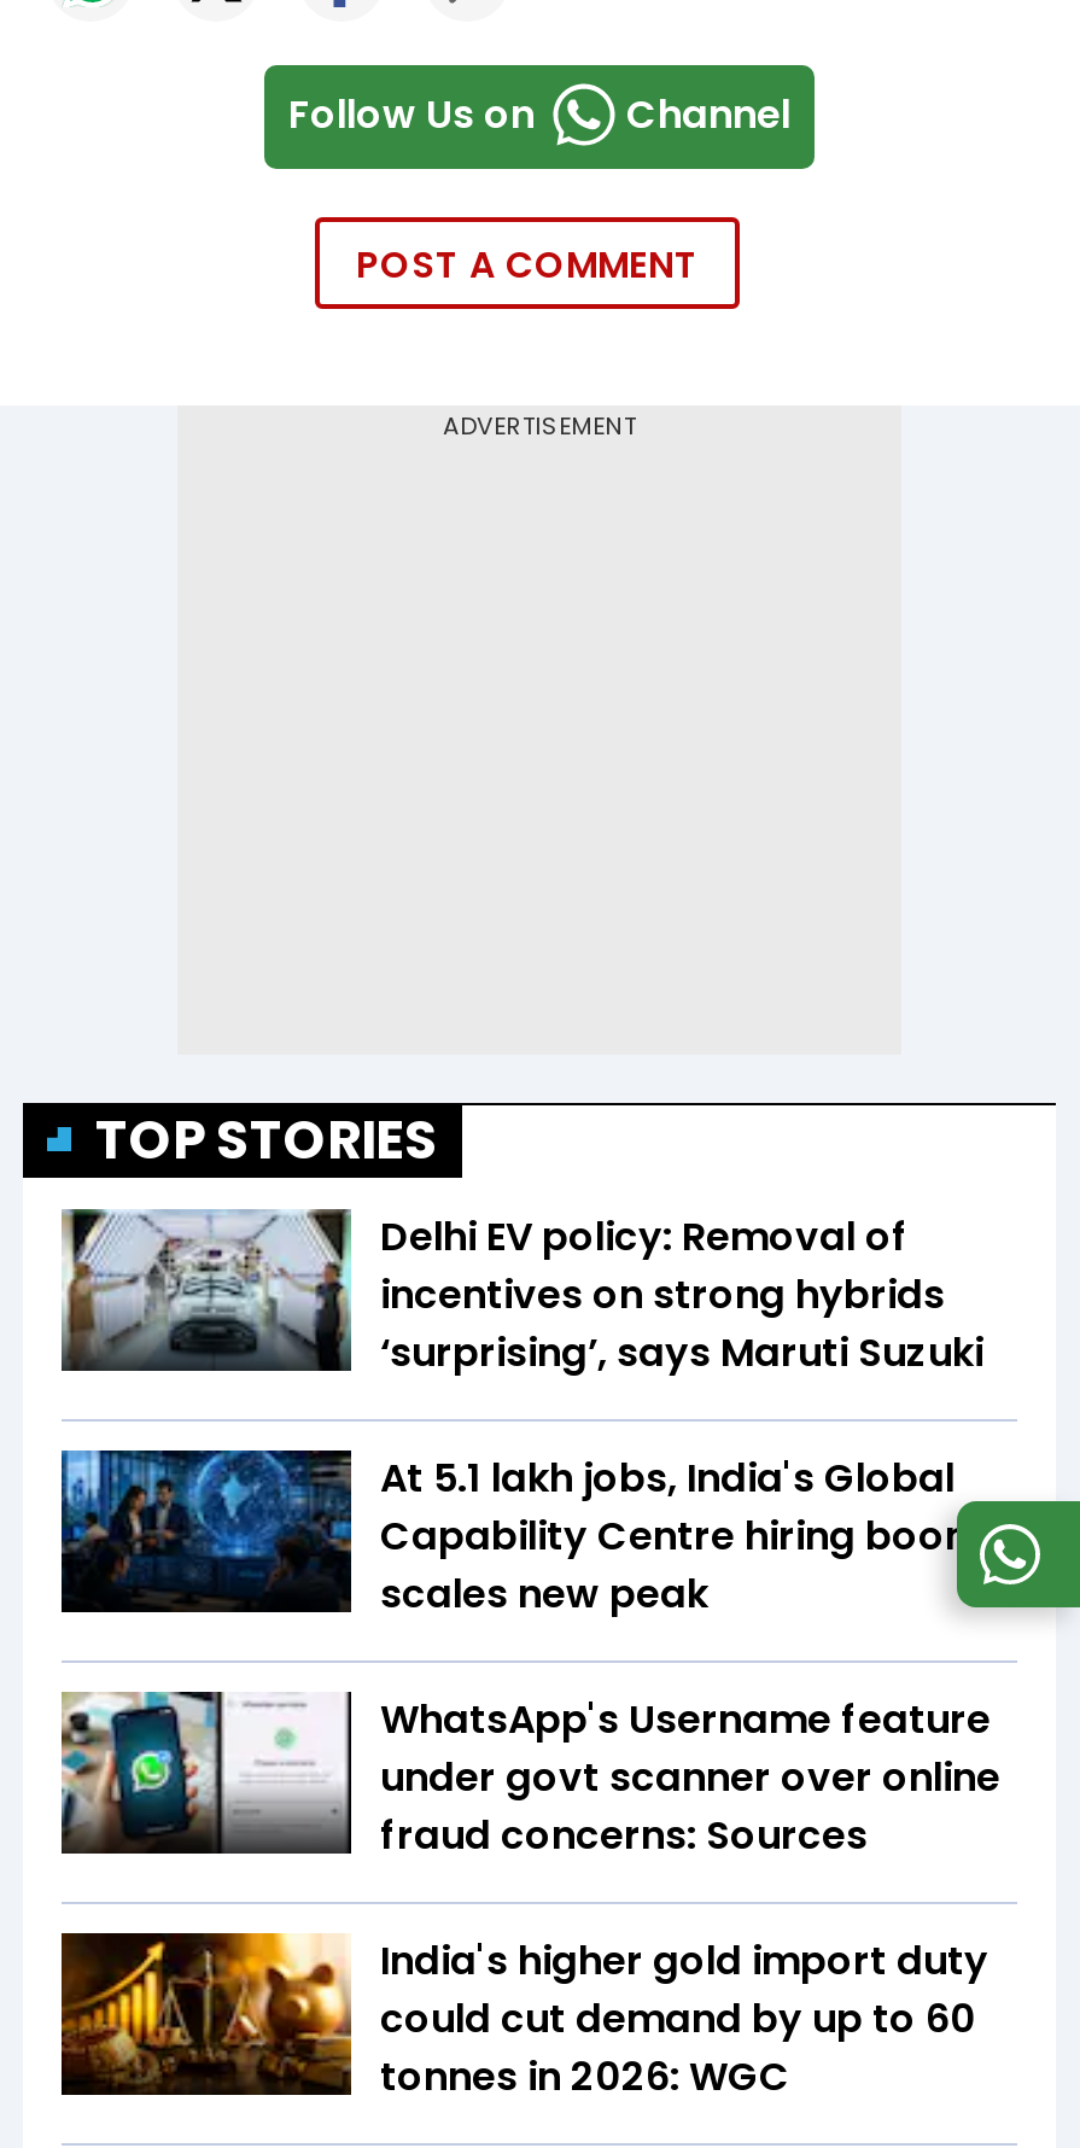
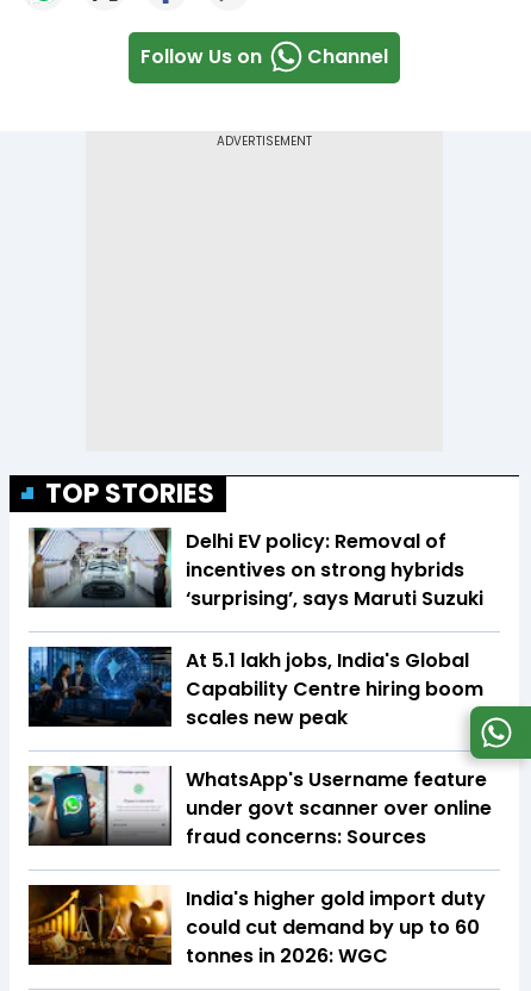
- POST A COMMENT

- [image]
+ [image]
